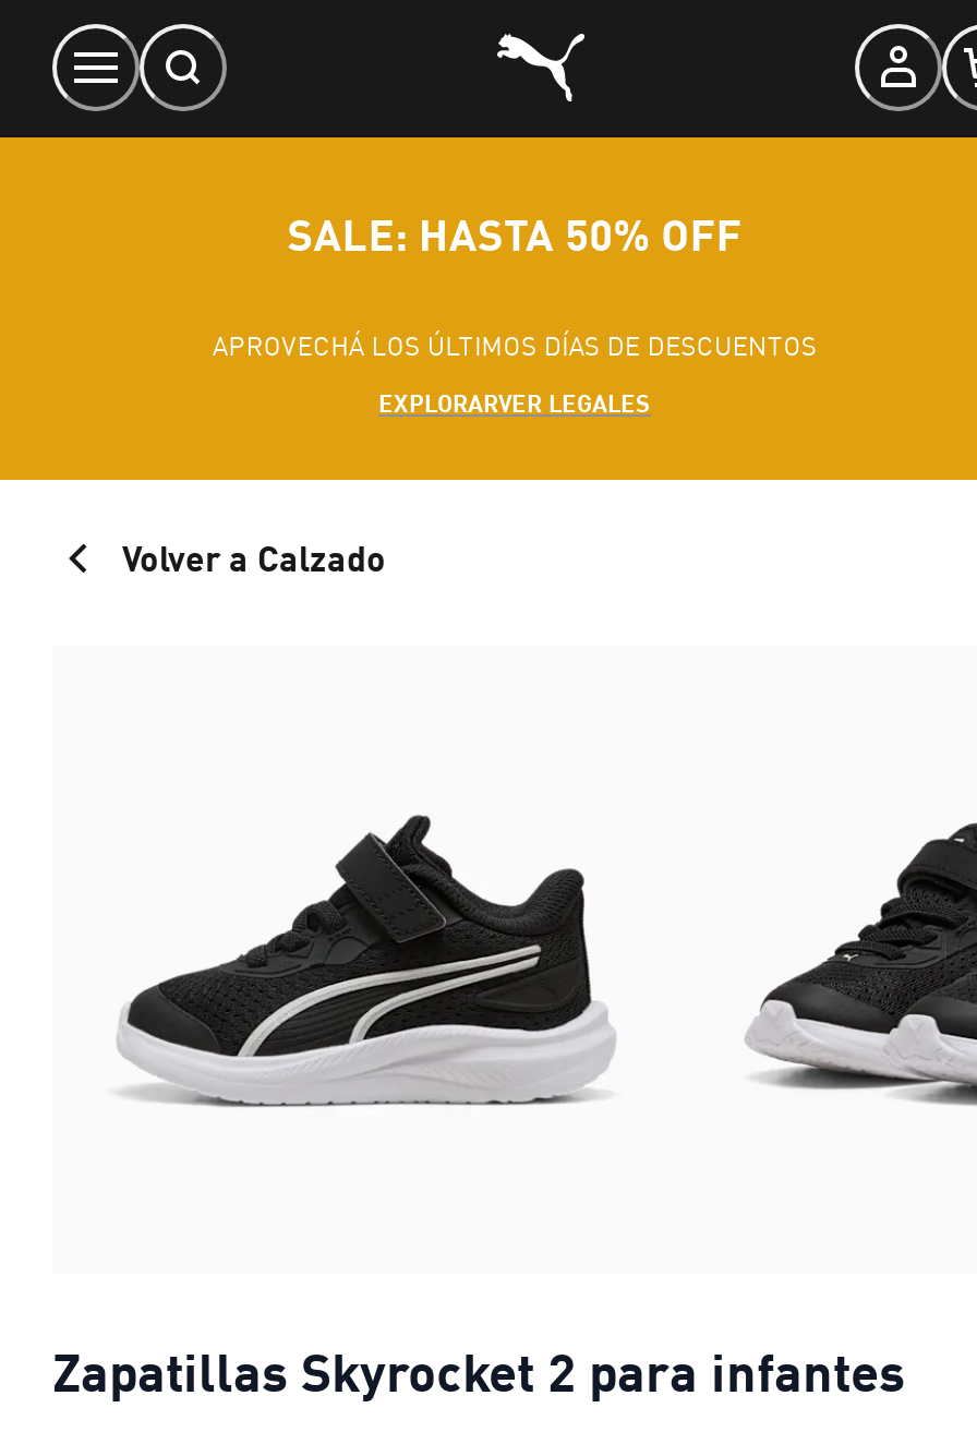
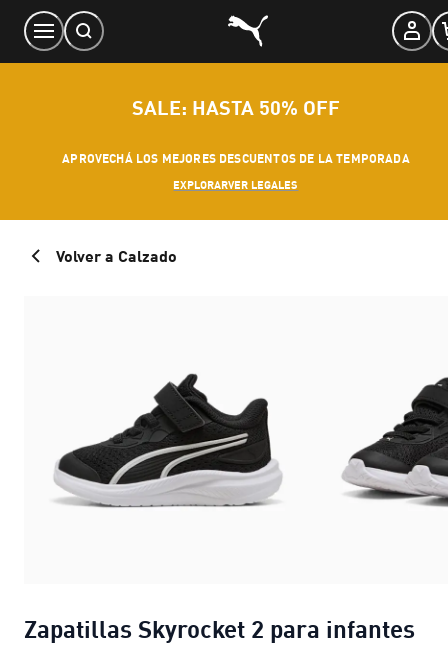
- APROVECHÁ LOS ÚLTIMOS DÍAS DE DESCUENTOS
+ APROVECHÁ LOS MEJORES DESCUENTOS DE LA TEMPORADA
